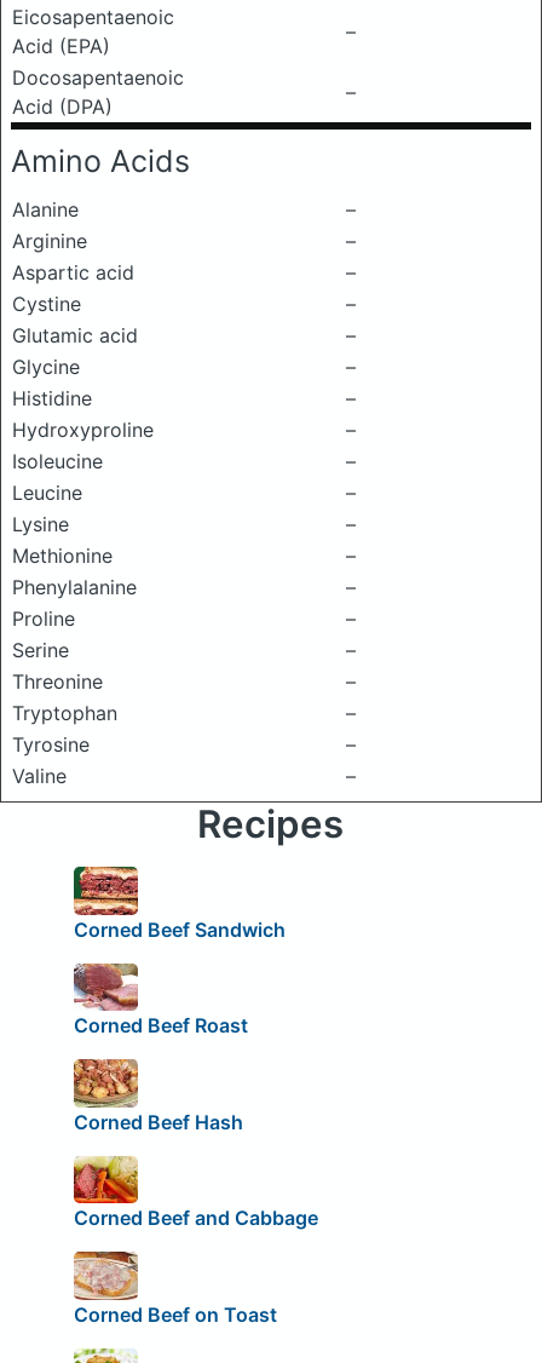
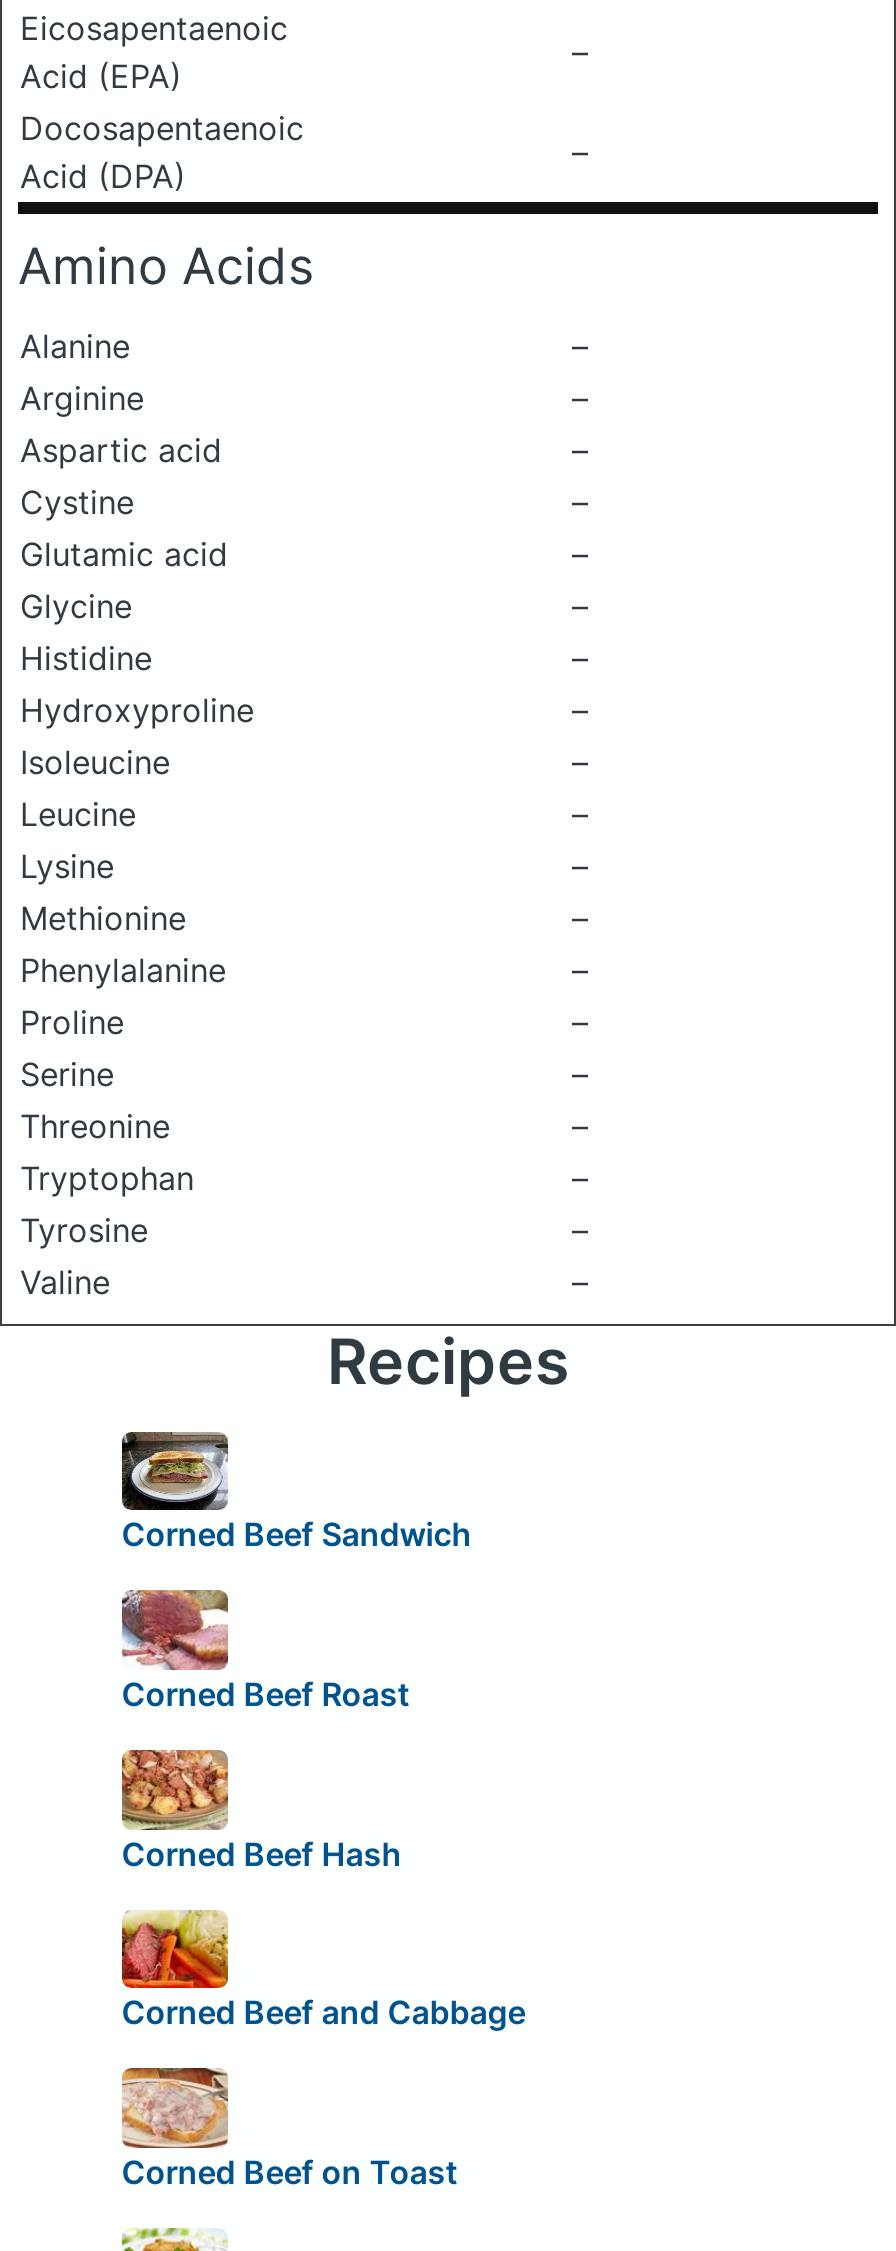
- [image]
+ [image]
